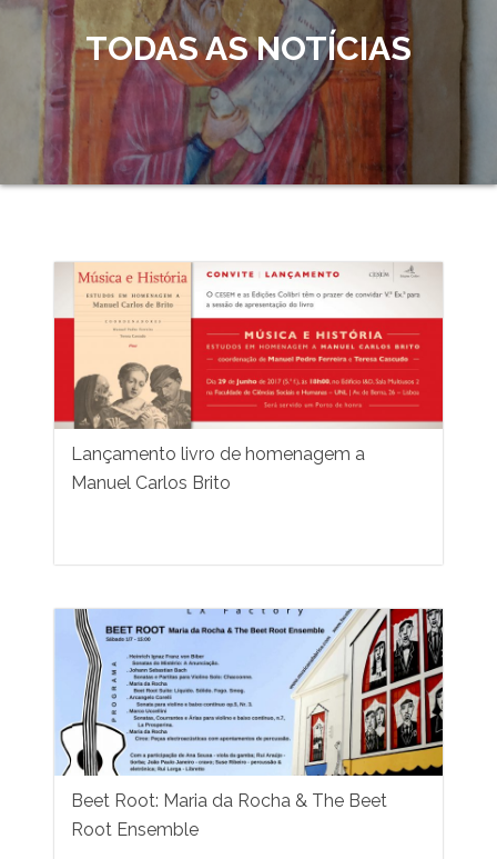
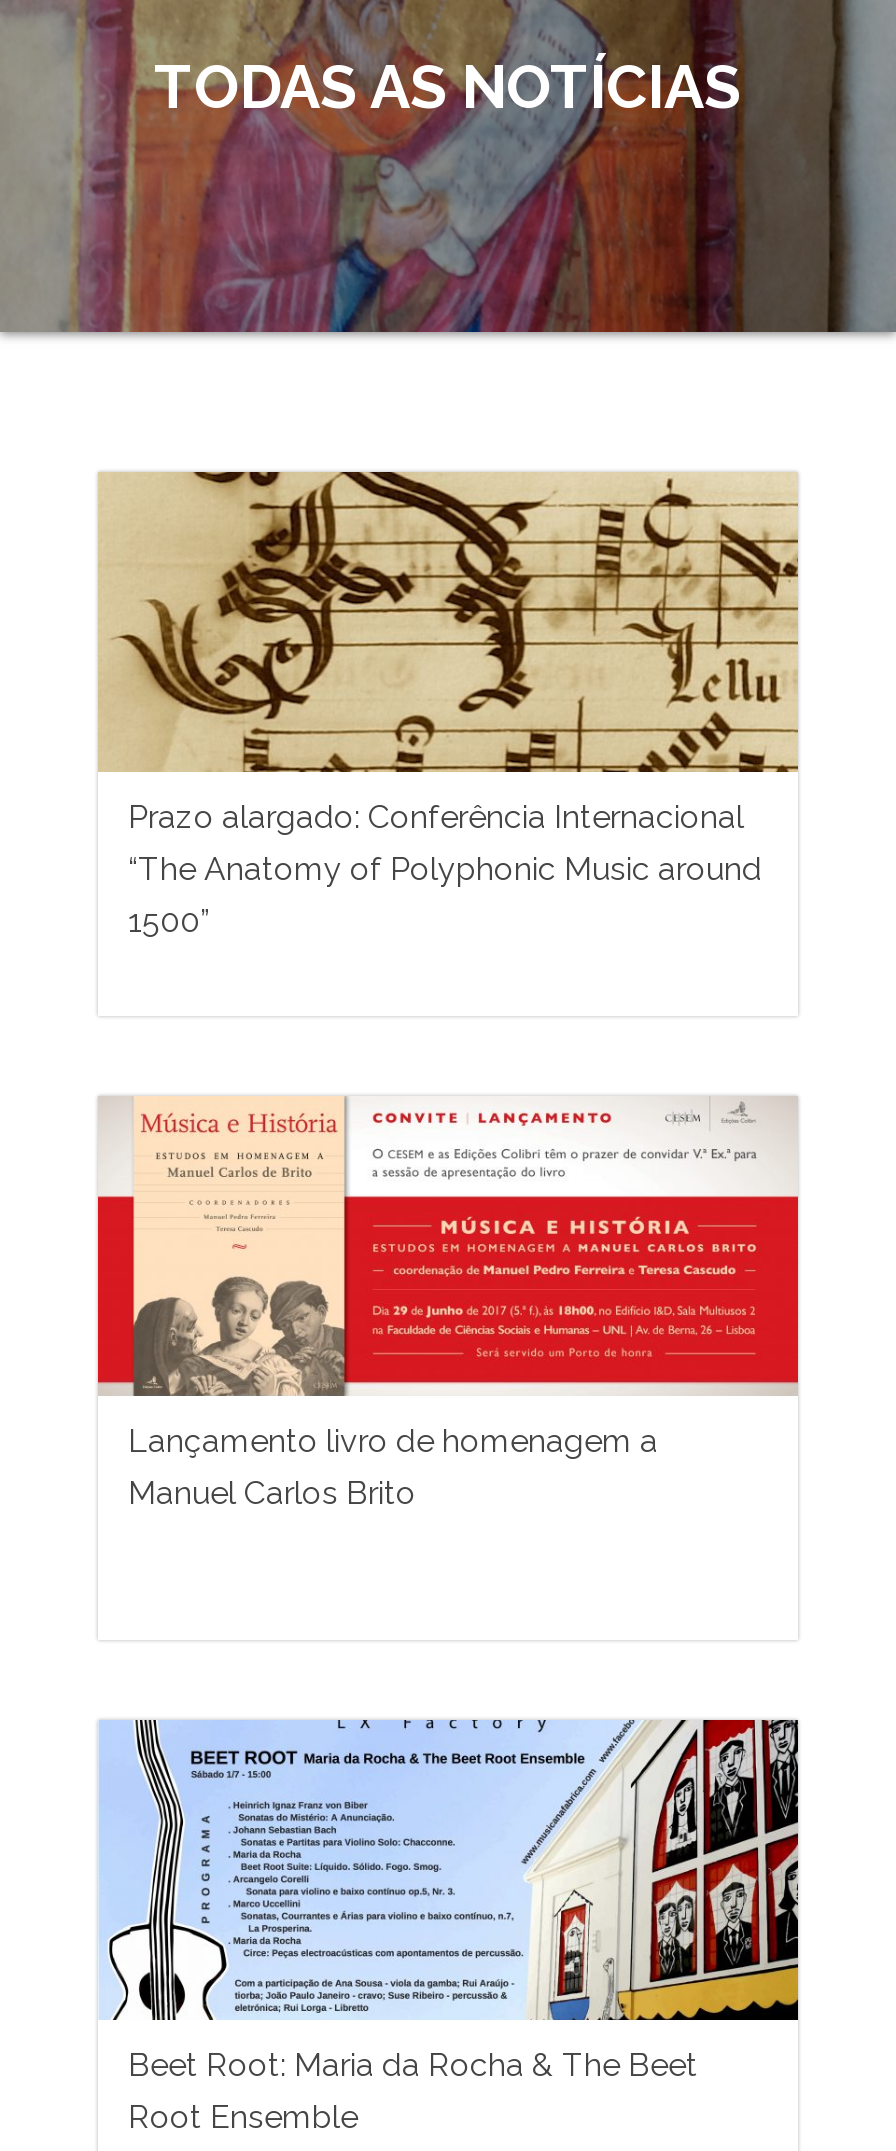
+ [image]
+ Prazo alargado: Conferência Internacional
+ “The Anatomy of Polyphonic Music around
+ 1500”
